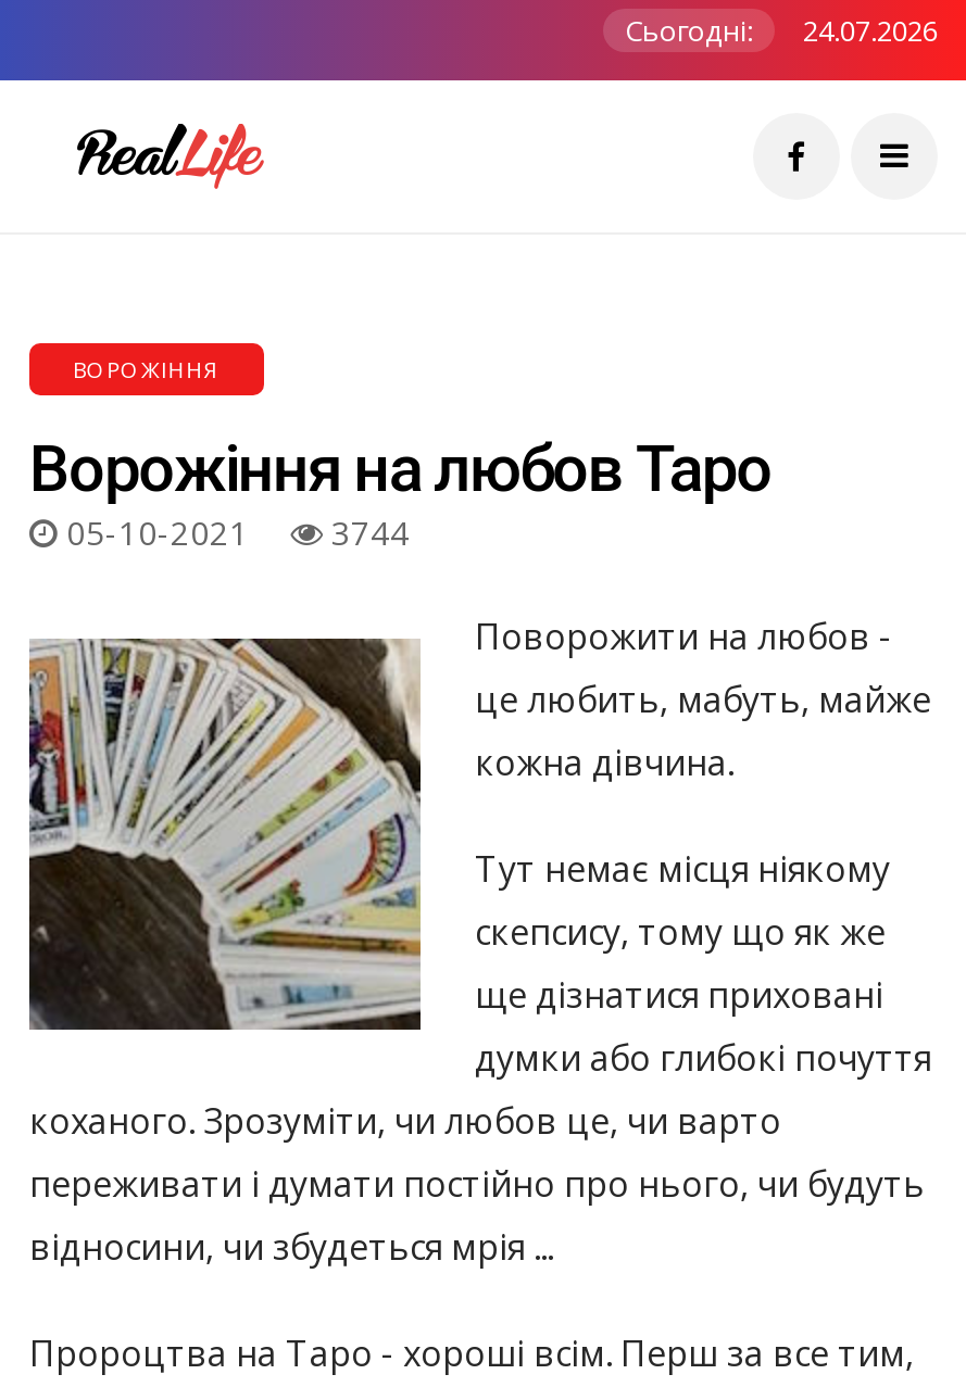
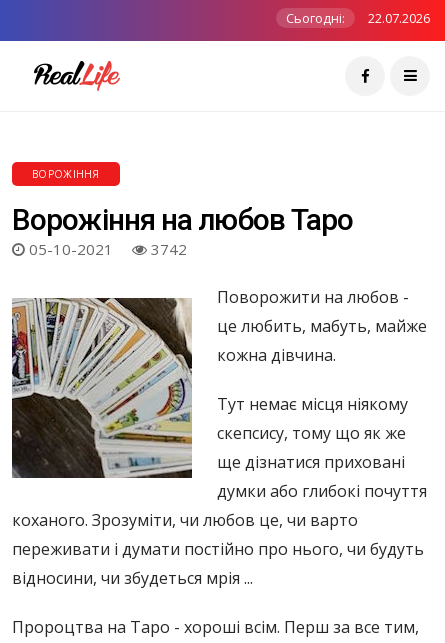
- Сьогодні: 24.07.2026
+ Сьогодні: 22.07.2026

- 05-10-2021 3744
+ 05-10-2021 3742
